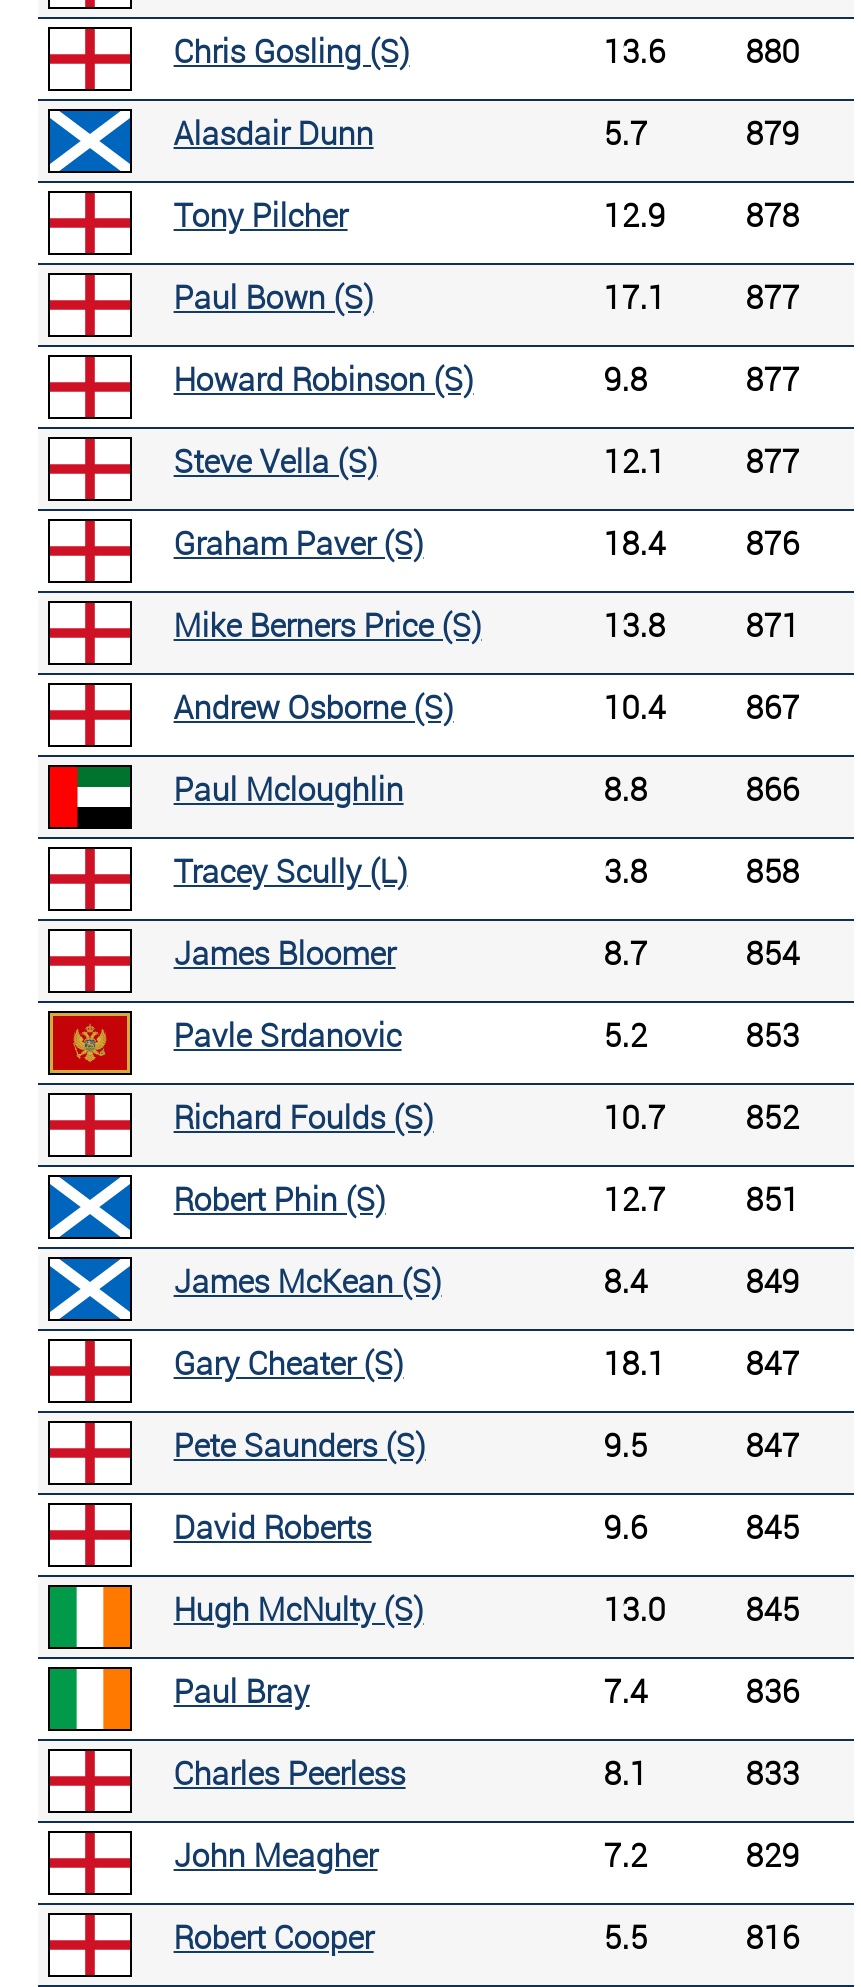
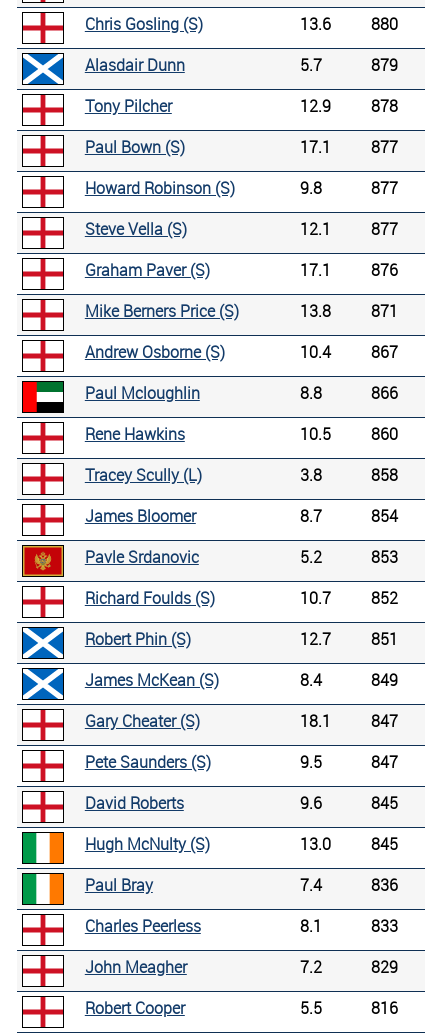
- 18.4 876
+ 17.1 876

+ Rene Hawkins
+ 10.5
+ 860
